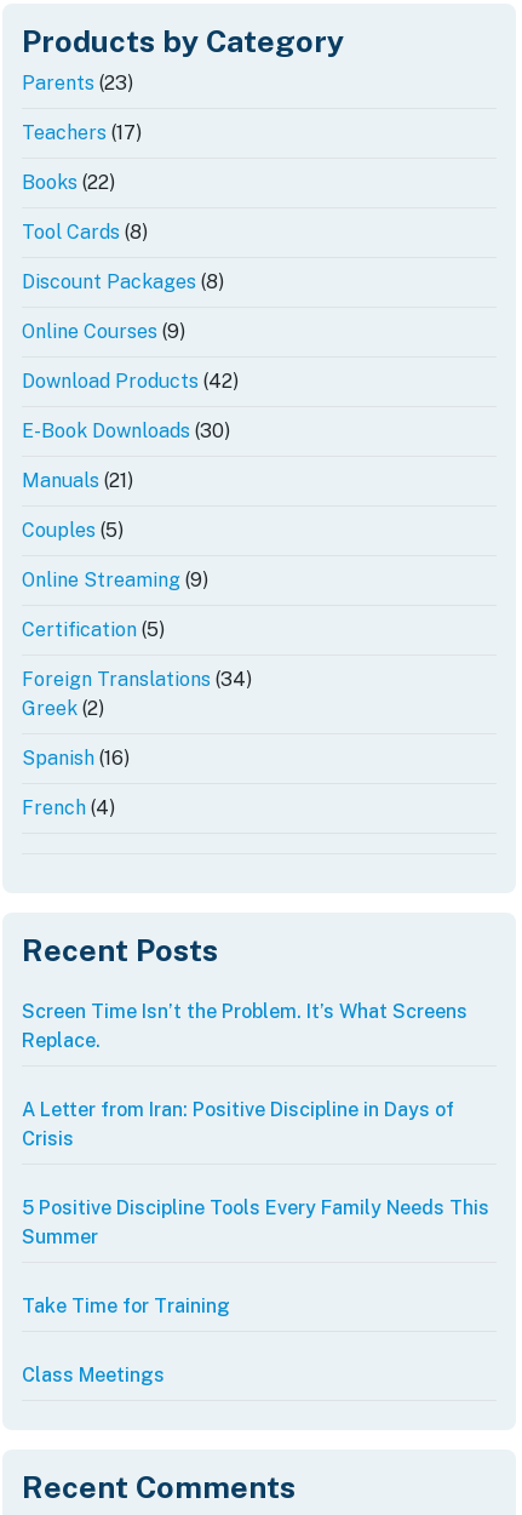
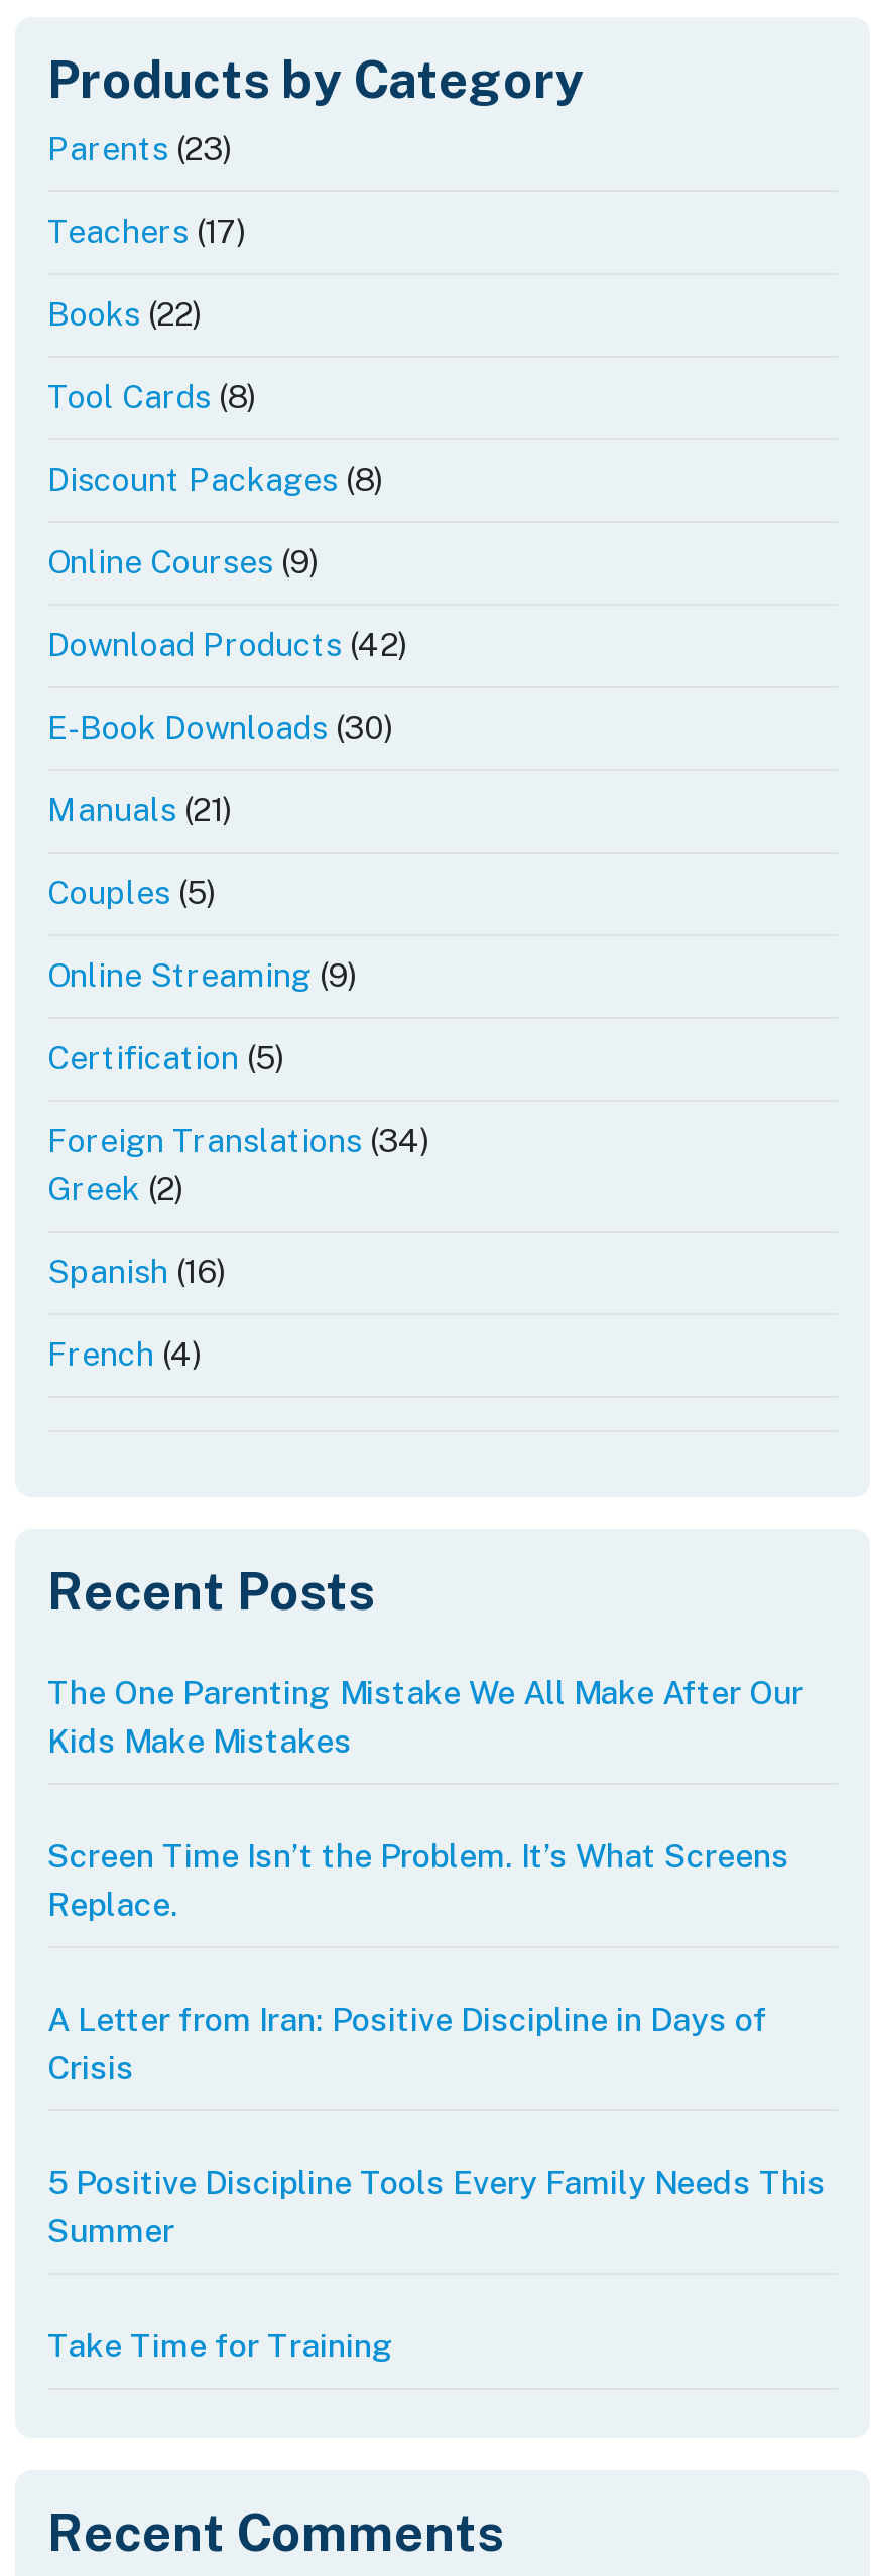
+ The One Parenting Mistake We All Make After Our
+ Kids Make Mistakes

moved down: Screen Time Isn’t the Problem. It’s What Screens | Replace. | A Letter from Iran: Positive Discipline in Days of | Crisis | 5 Positive Discipline Tools Every Family Needs This | Summer | Take Time for Training

- Class Meetings
